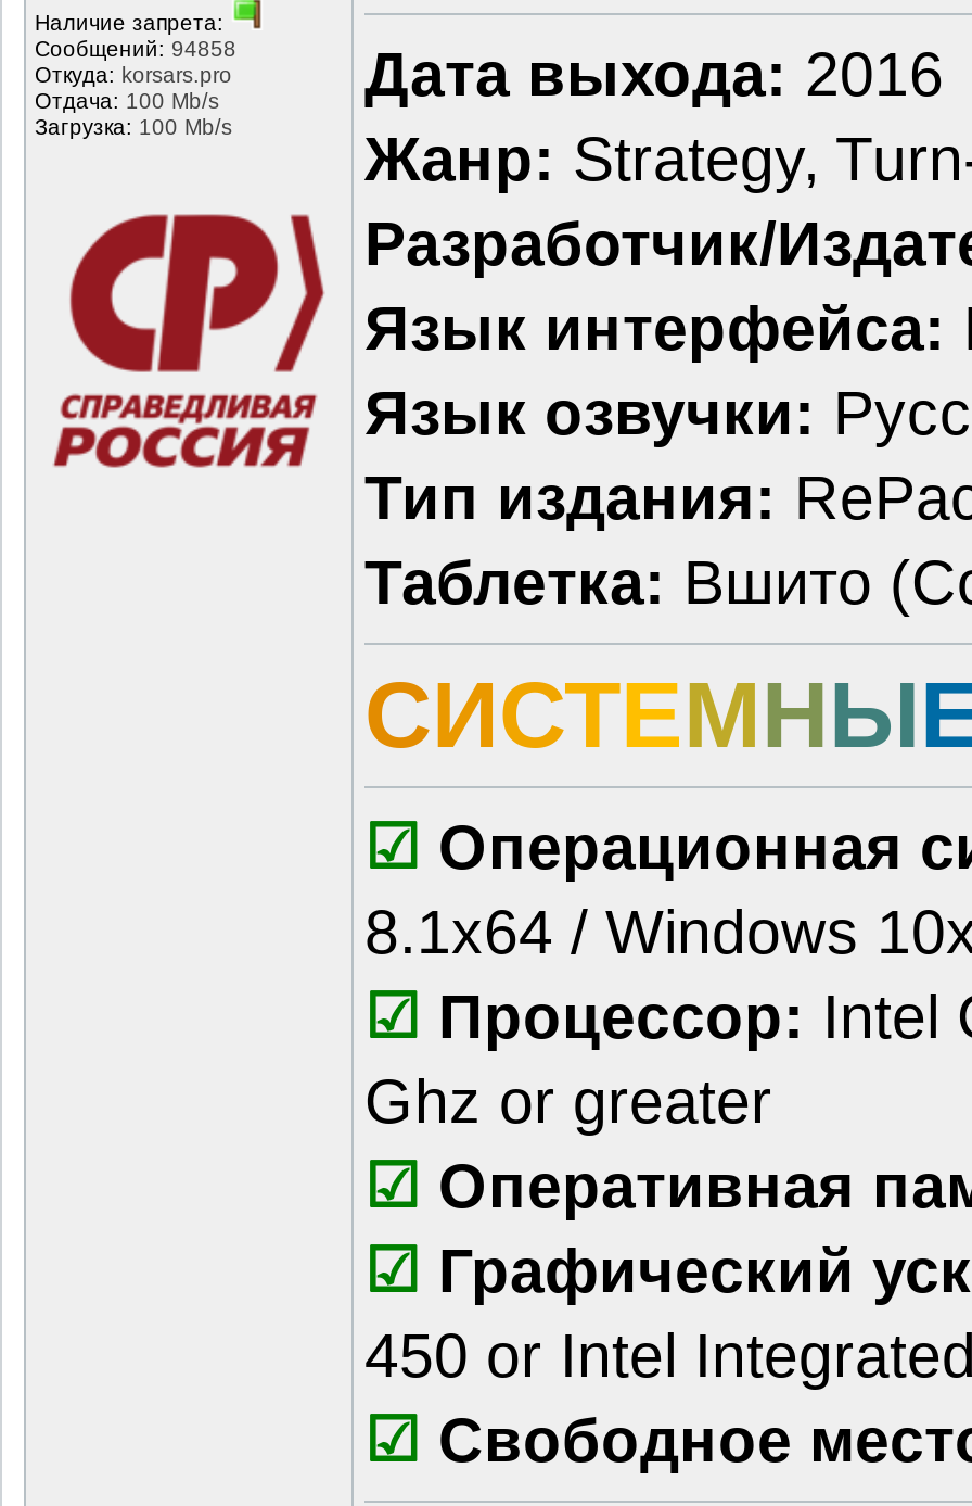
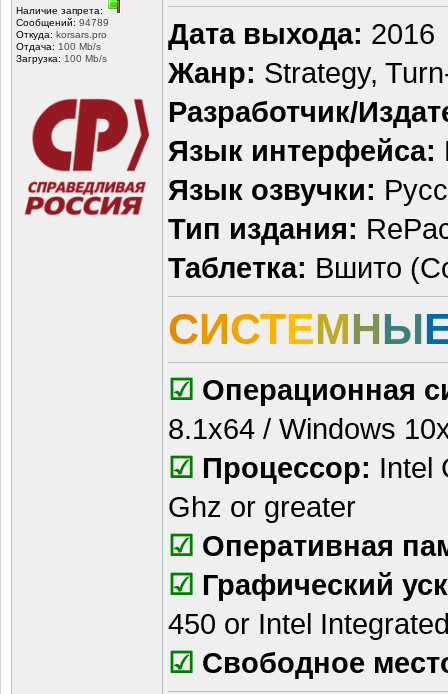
- Сообщений: 94858
+ Сообщений: 94789
